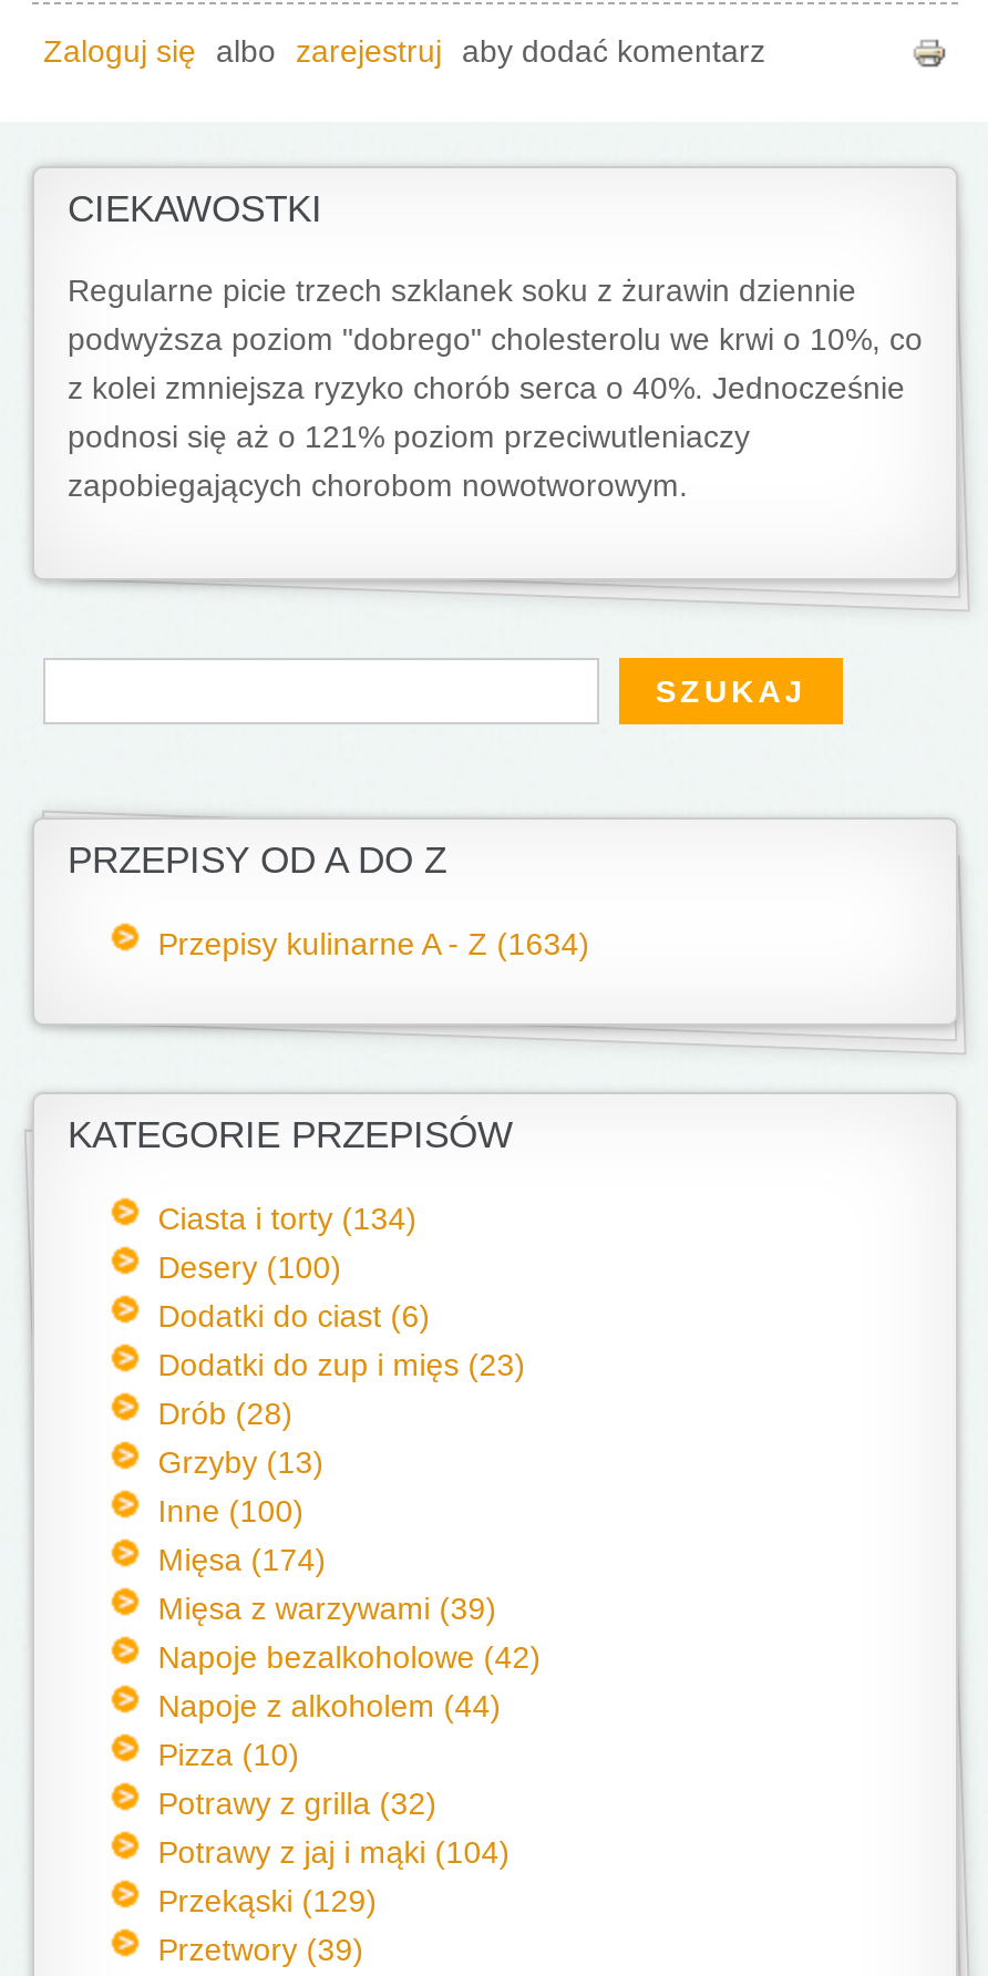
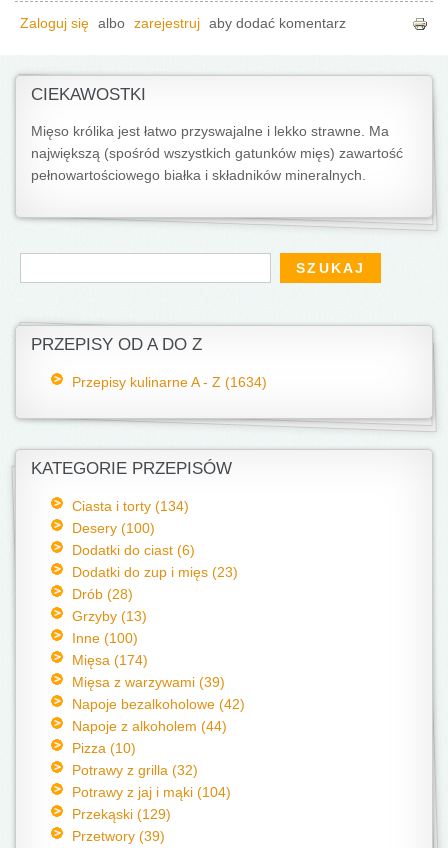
- Regularne picie trzech szklanek soku z żurawin dziennie
- podwyższa poziom "dobrego" cholesterolu we krwi o 10%, co
- z kolei zmniejsza ryzyko chorób serca o 40%. Jednocześnie
- podnosi się aż o 121% poziom przeciwutleniaczy
- zapobiegających chorobom nowotworowym.
+ Mięso królika jest łatwo przyswajalne i lekko strawne. Ma
+ największą (spośród wszystkich gatunków mięs) zawartość
+ pełnowartościowego białka i składników mineralnych.
